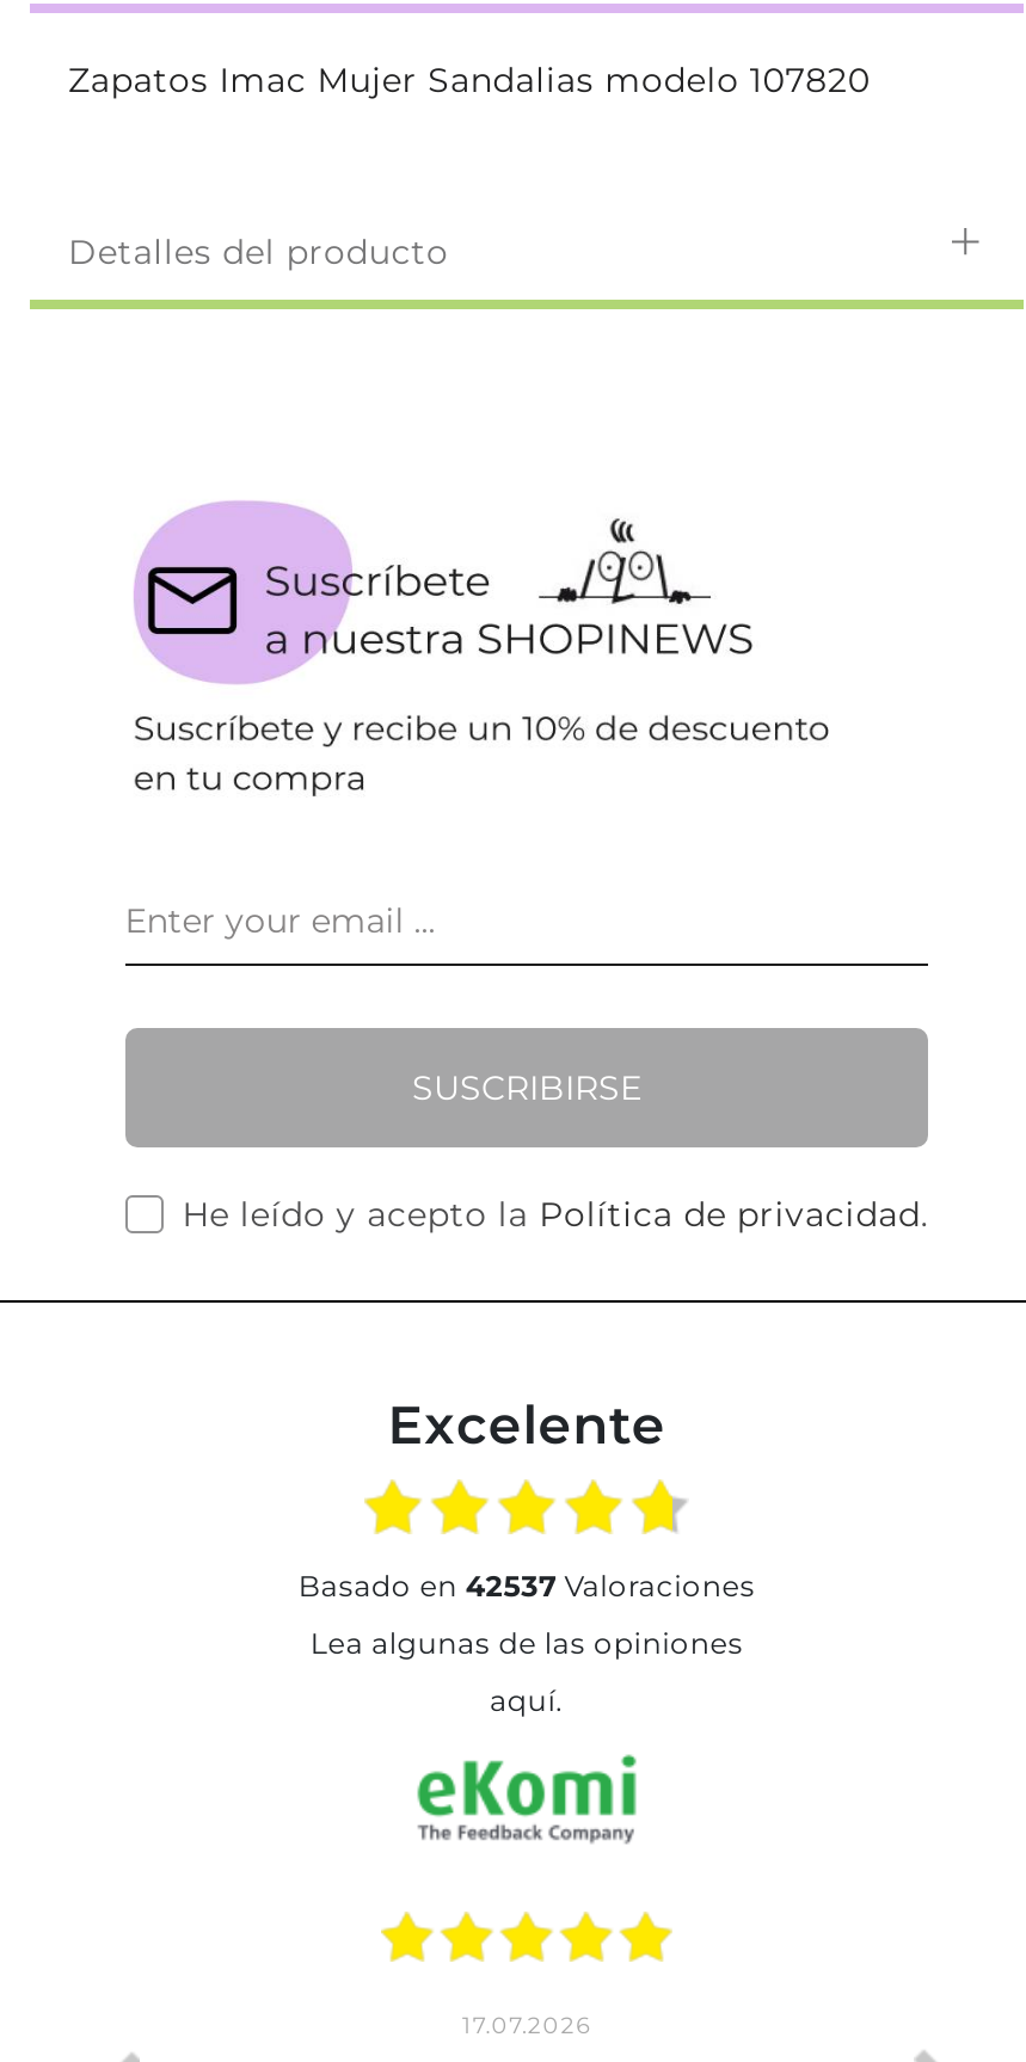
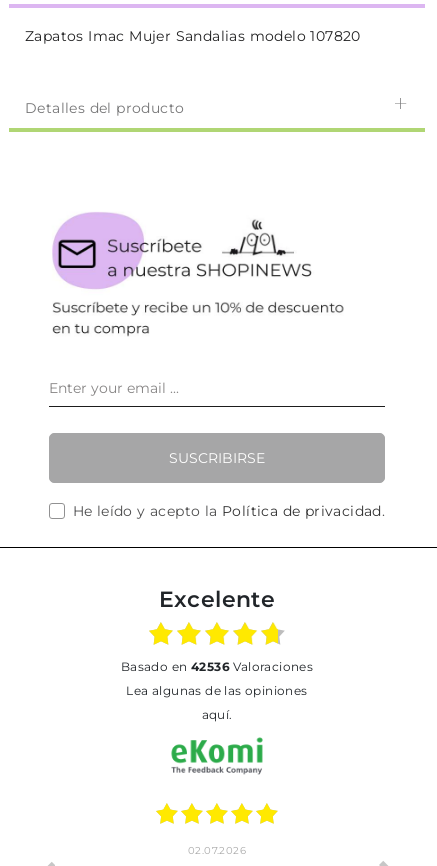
- basado en 42537 Valoraciones
+ basado en 42536 Valoraciones
